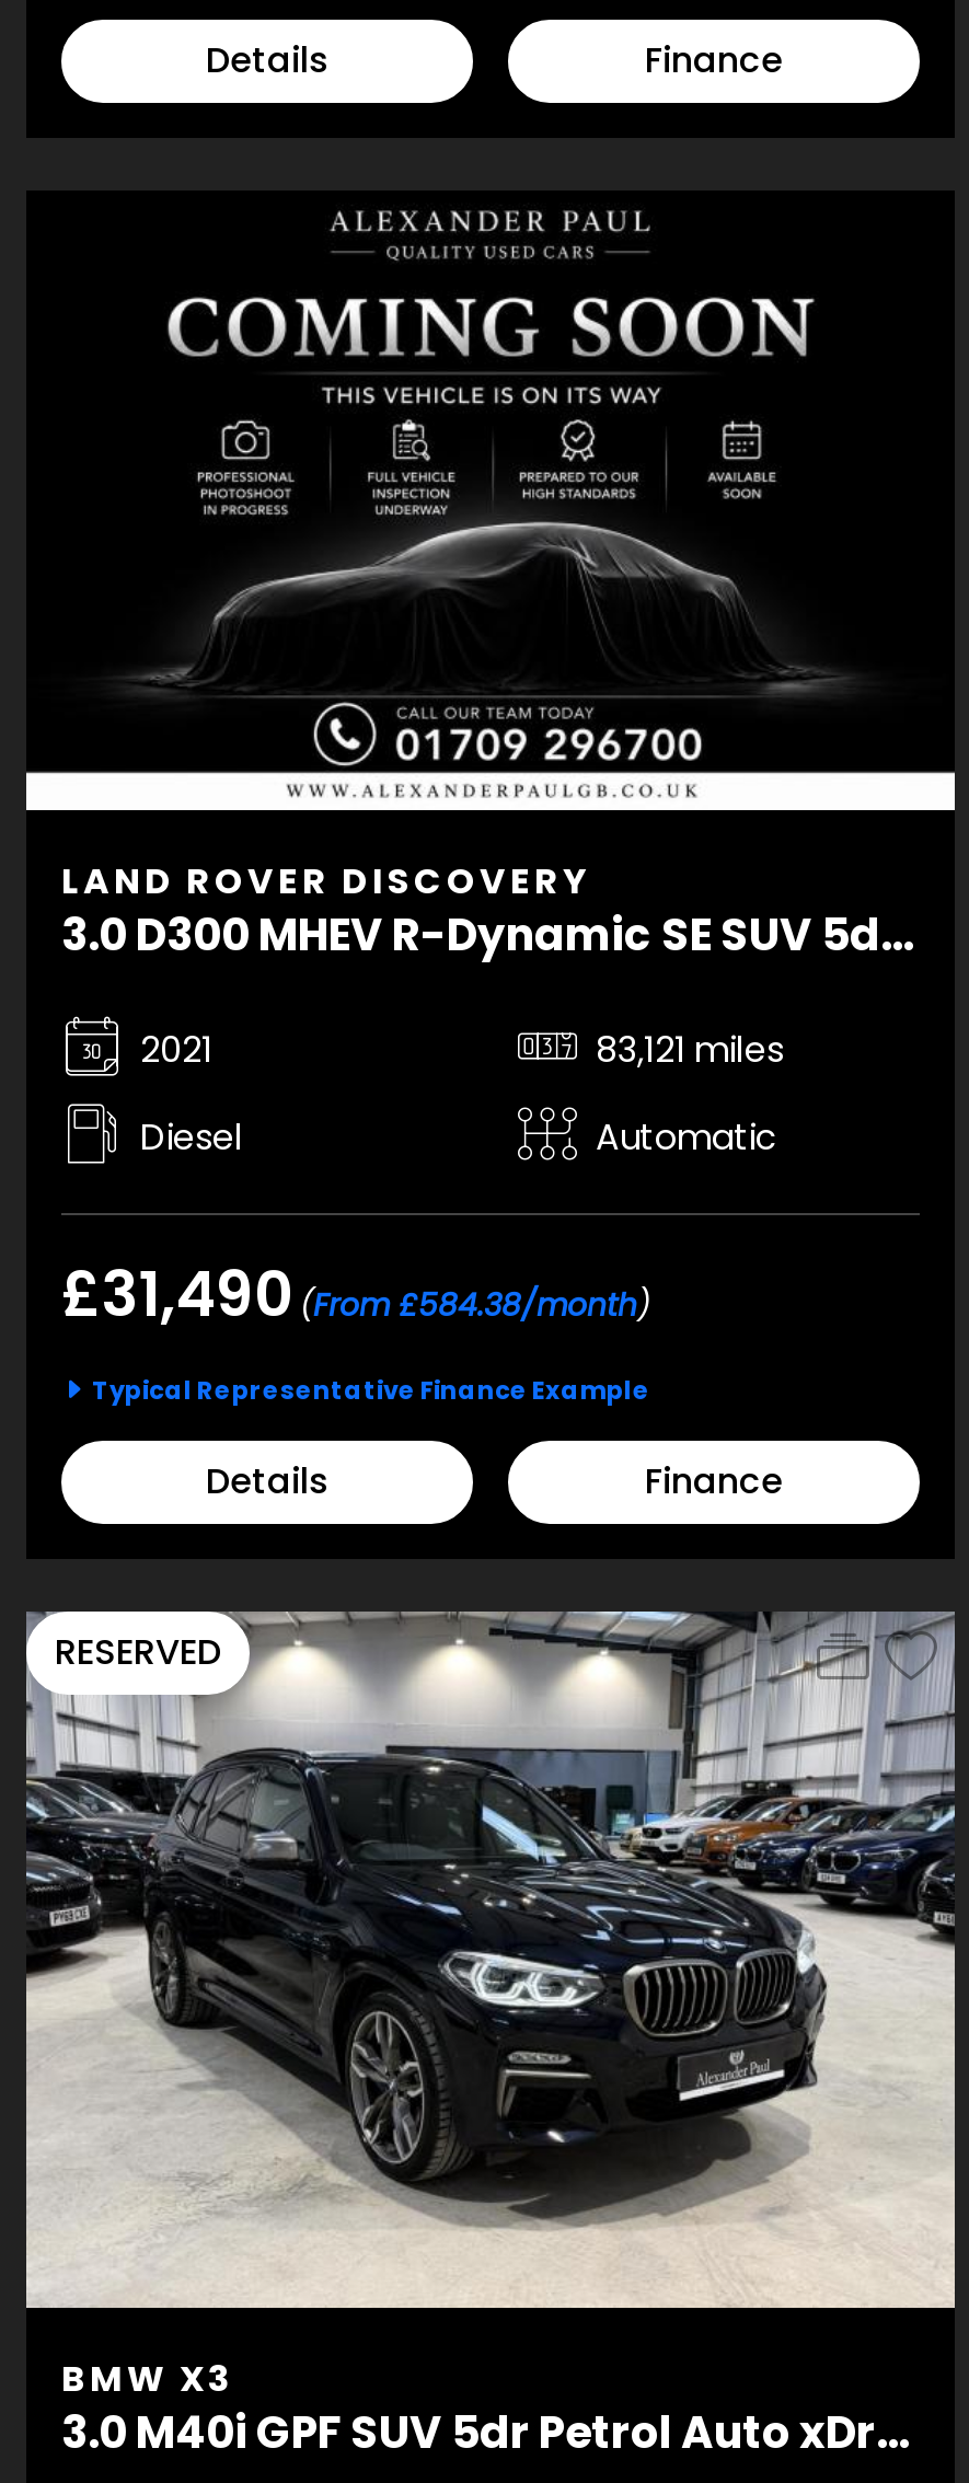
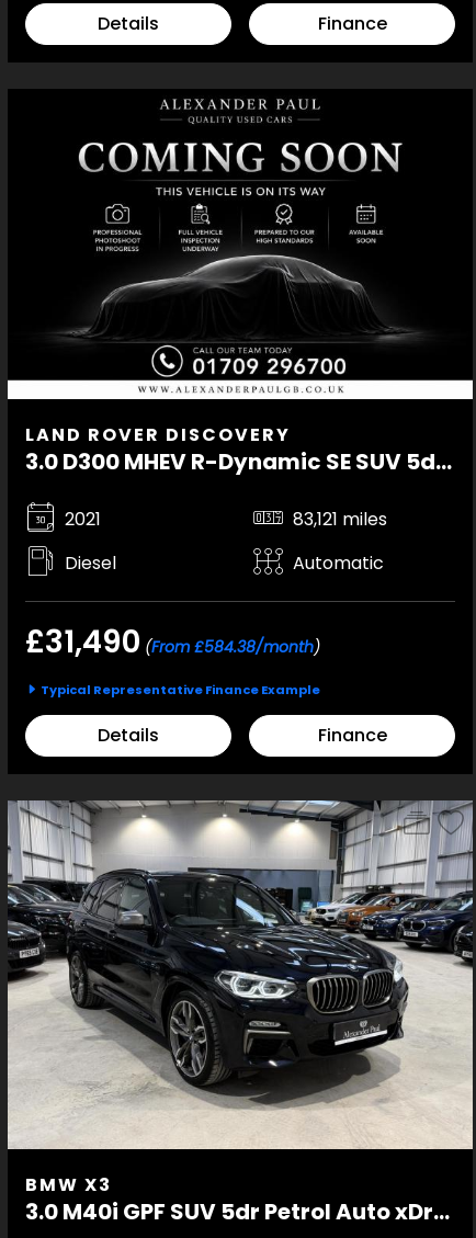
- RESERVED
